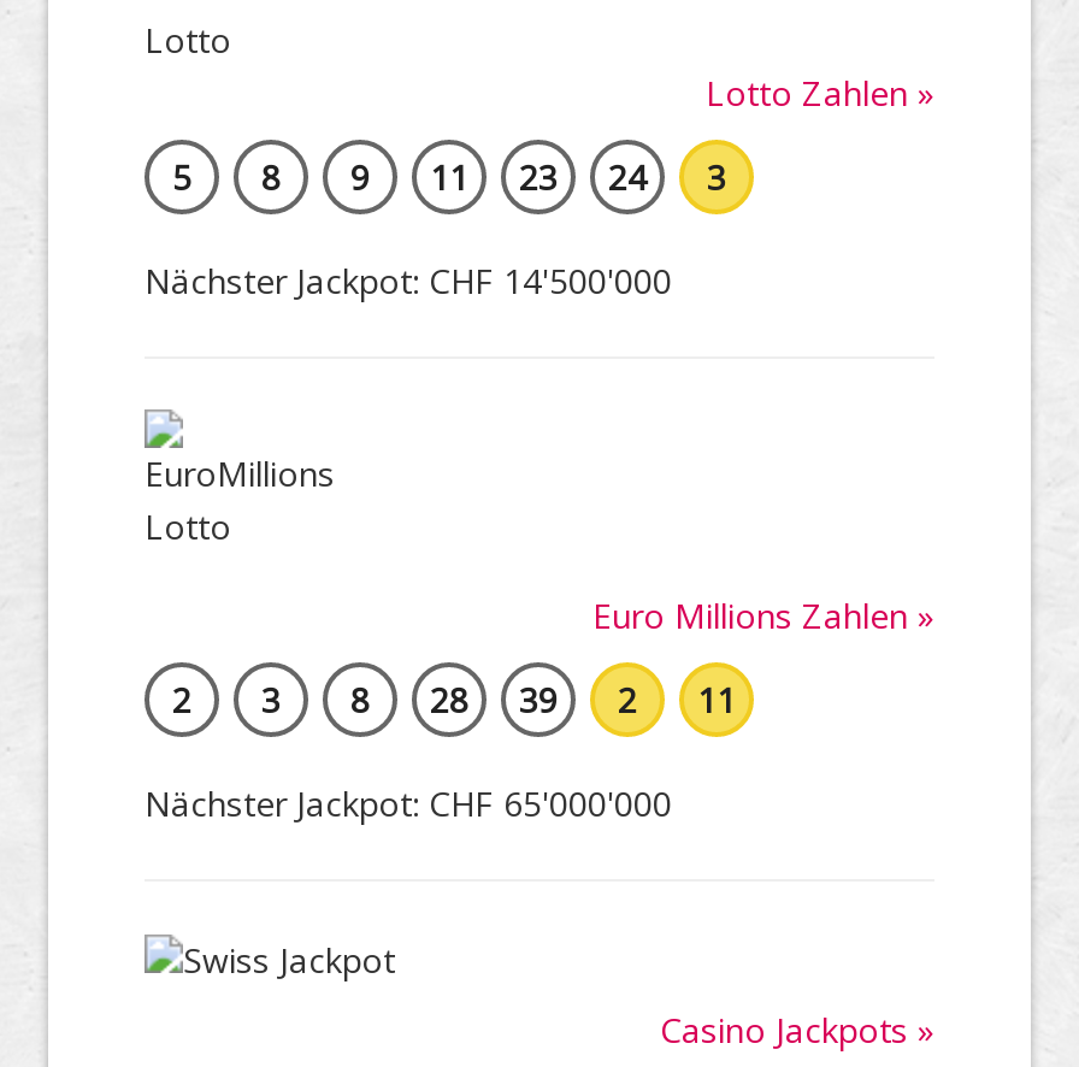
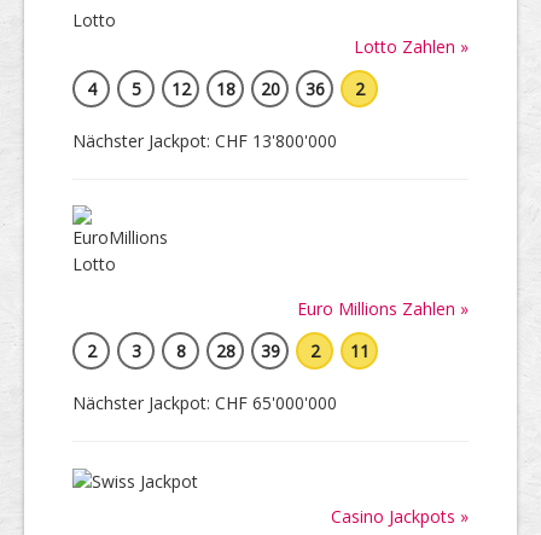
- 8
- 9
- 11
- 23
- 24
- 3
+ 12
+ 18
+ 20
+ 36
+ 2

+ 4

- Nächster Jackpot: CHF 14'500'000
+ Nächster Jackpot: CHF 13'800'000
